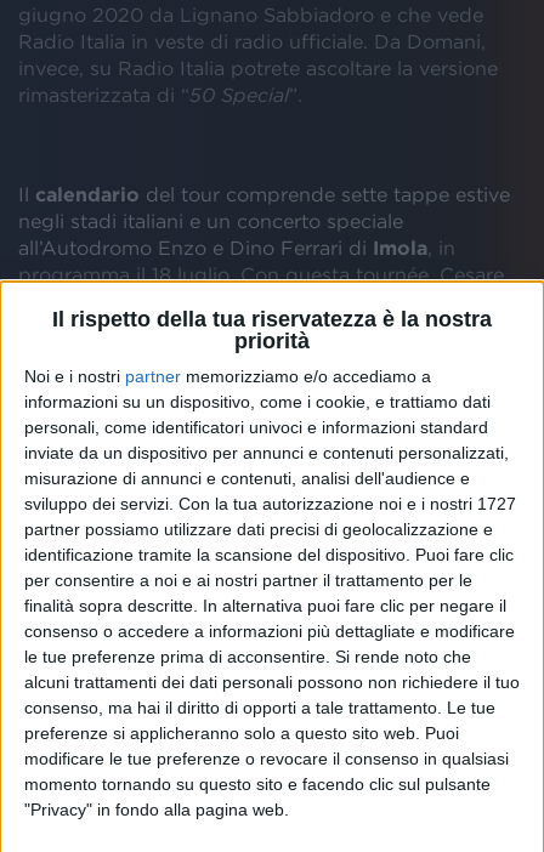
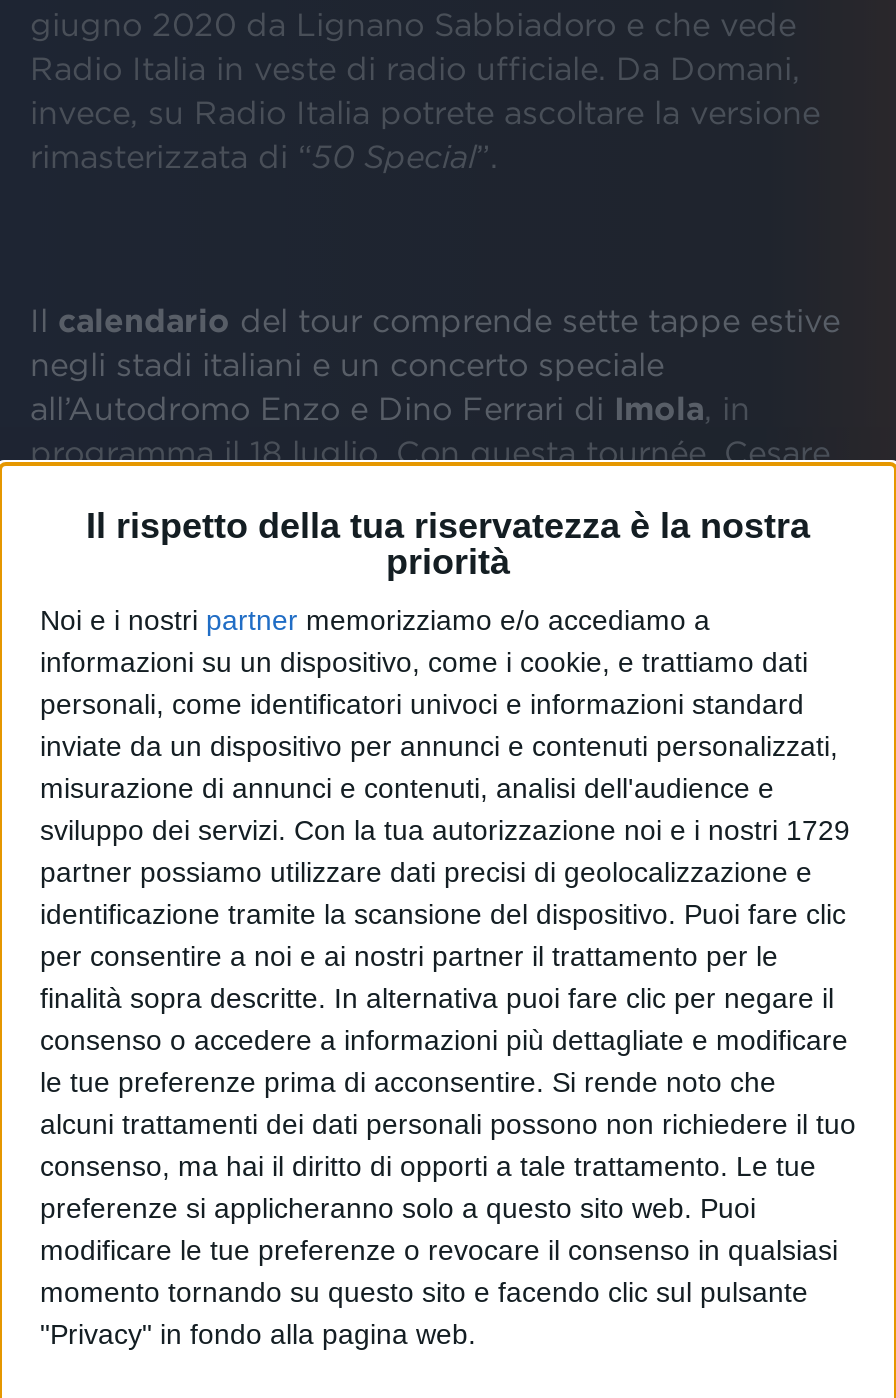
- sviluppo dei servizi. Con la tua autorizzazione noi e i nostri 1727
+ sviluppo dei servizi. Con la tua autorizzazione noi e i nostri 1729
